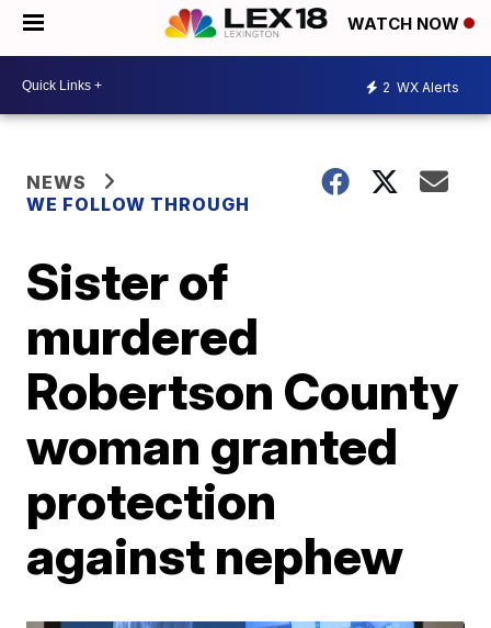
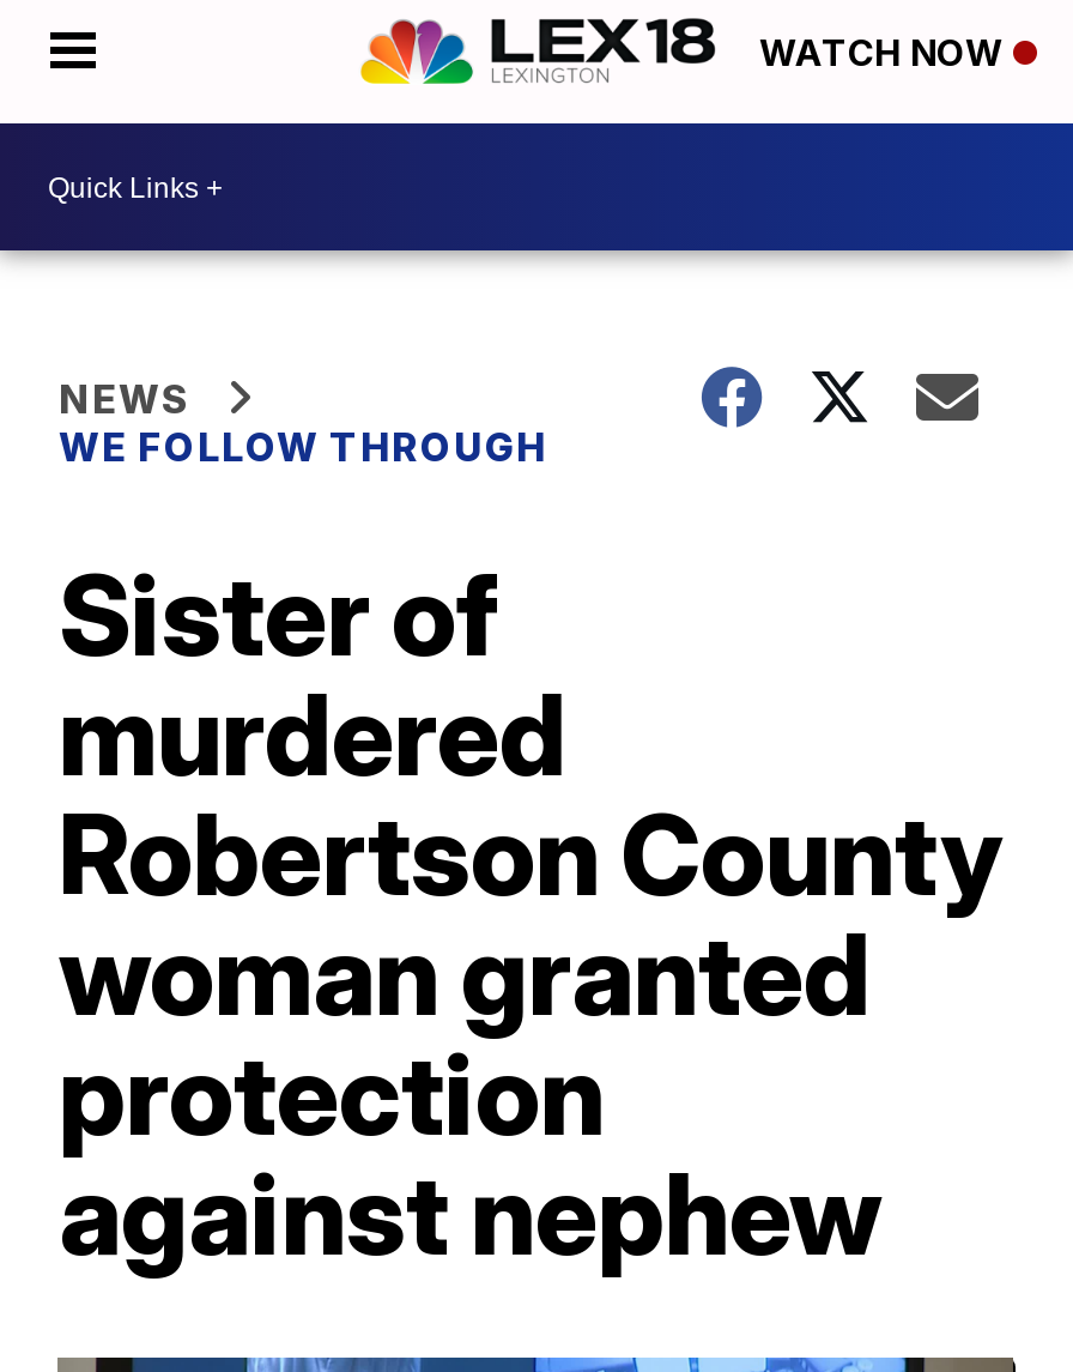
- 2 WX Alerts
